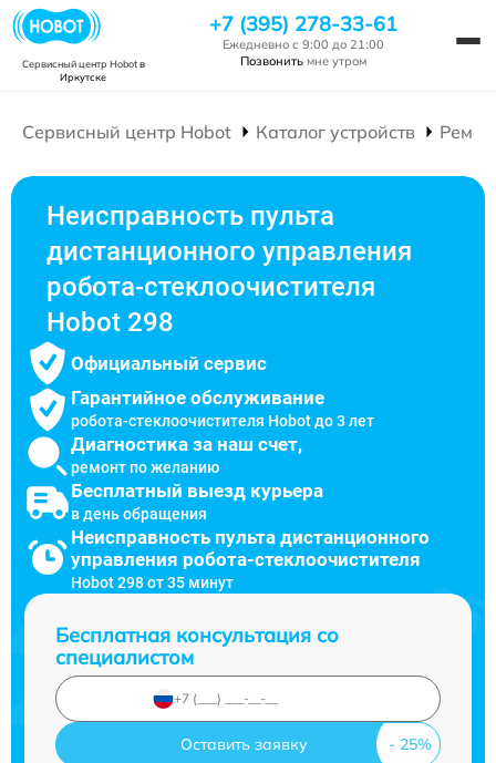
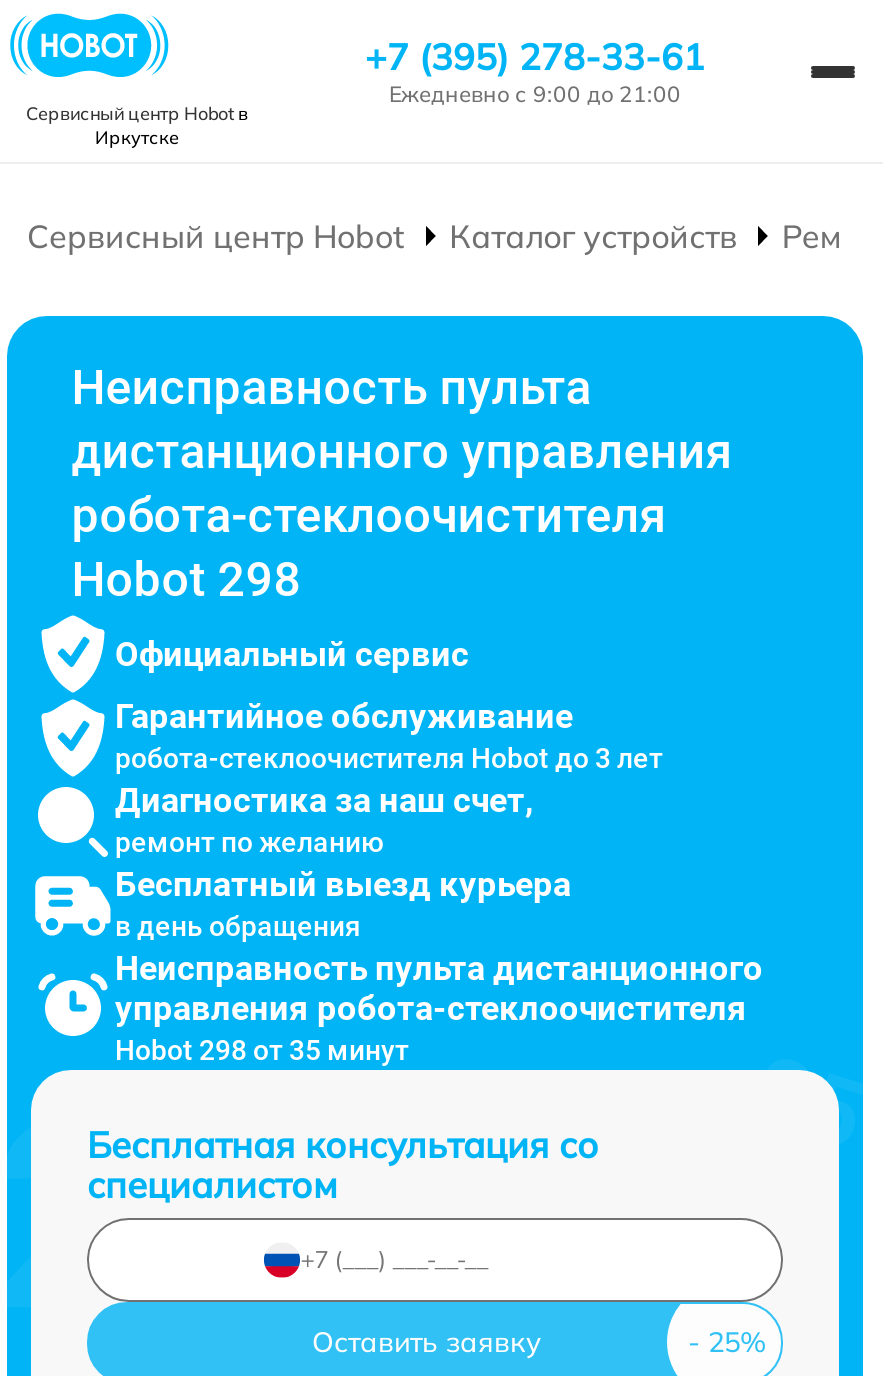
- Позвонить мне утром
